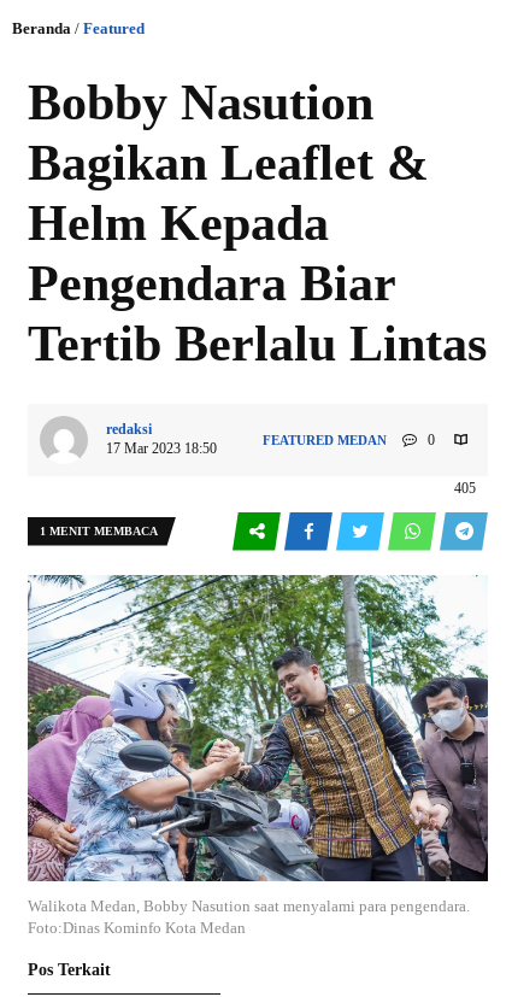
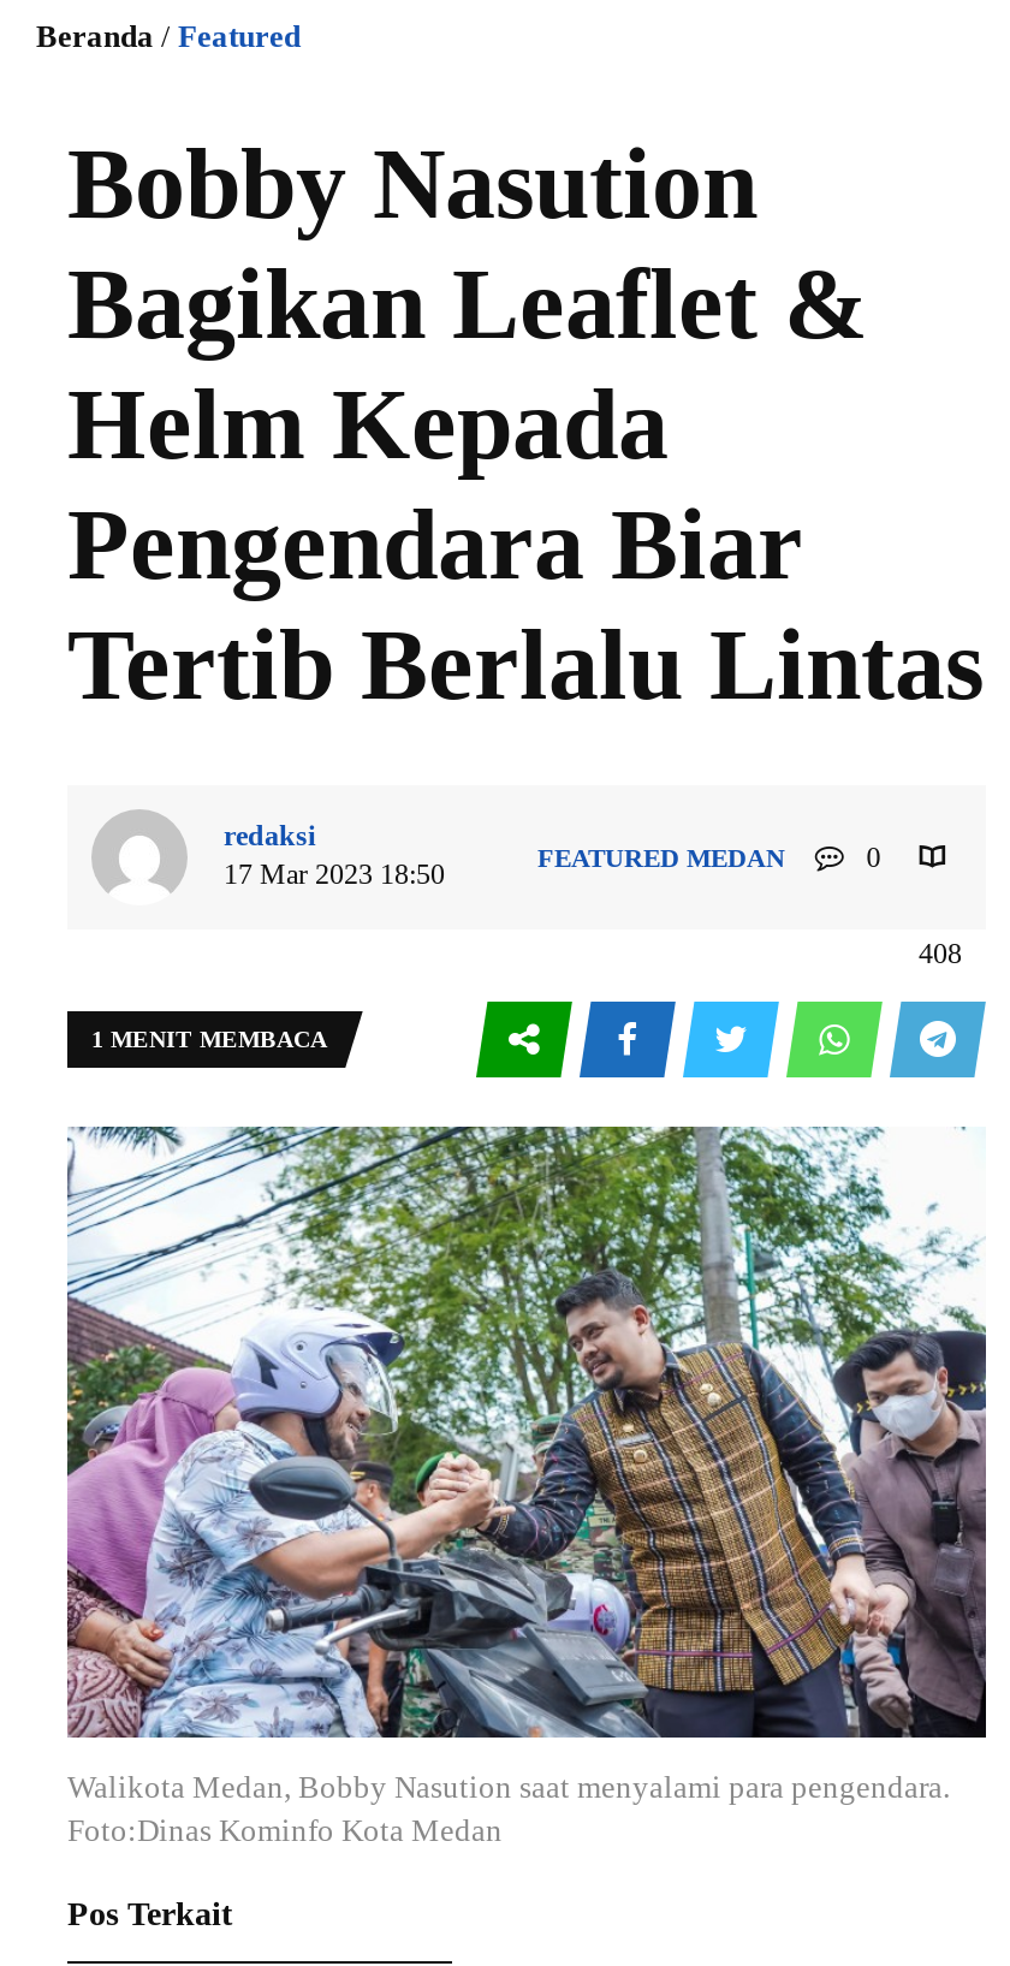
- 405
+ 408
